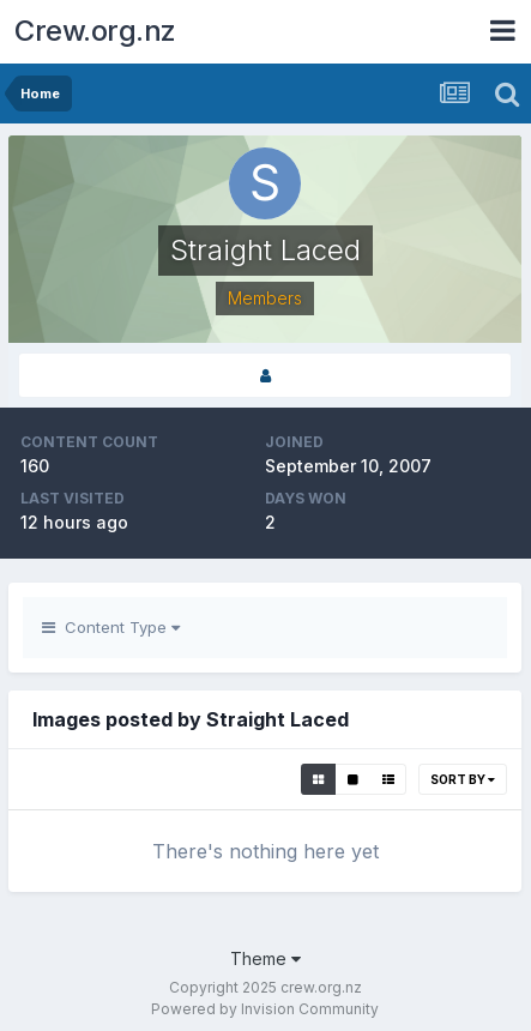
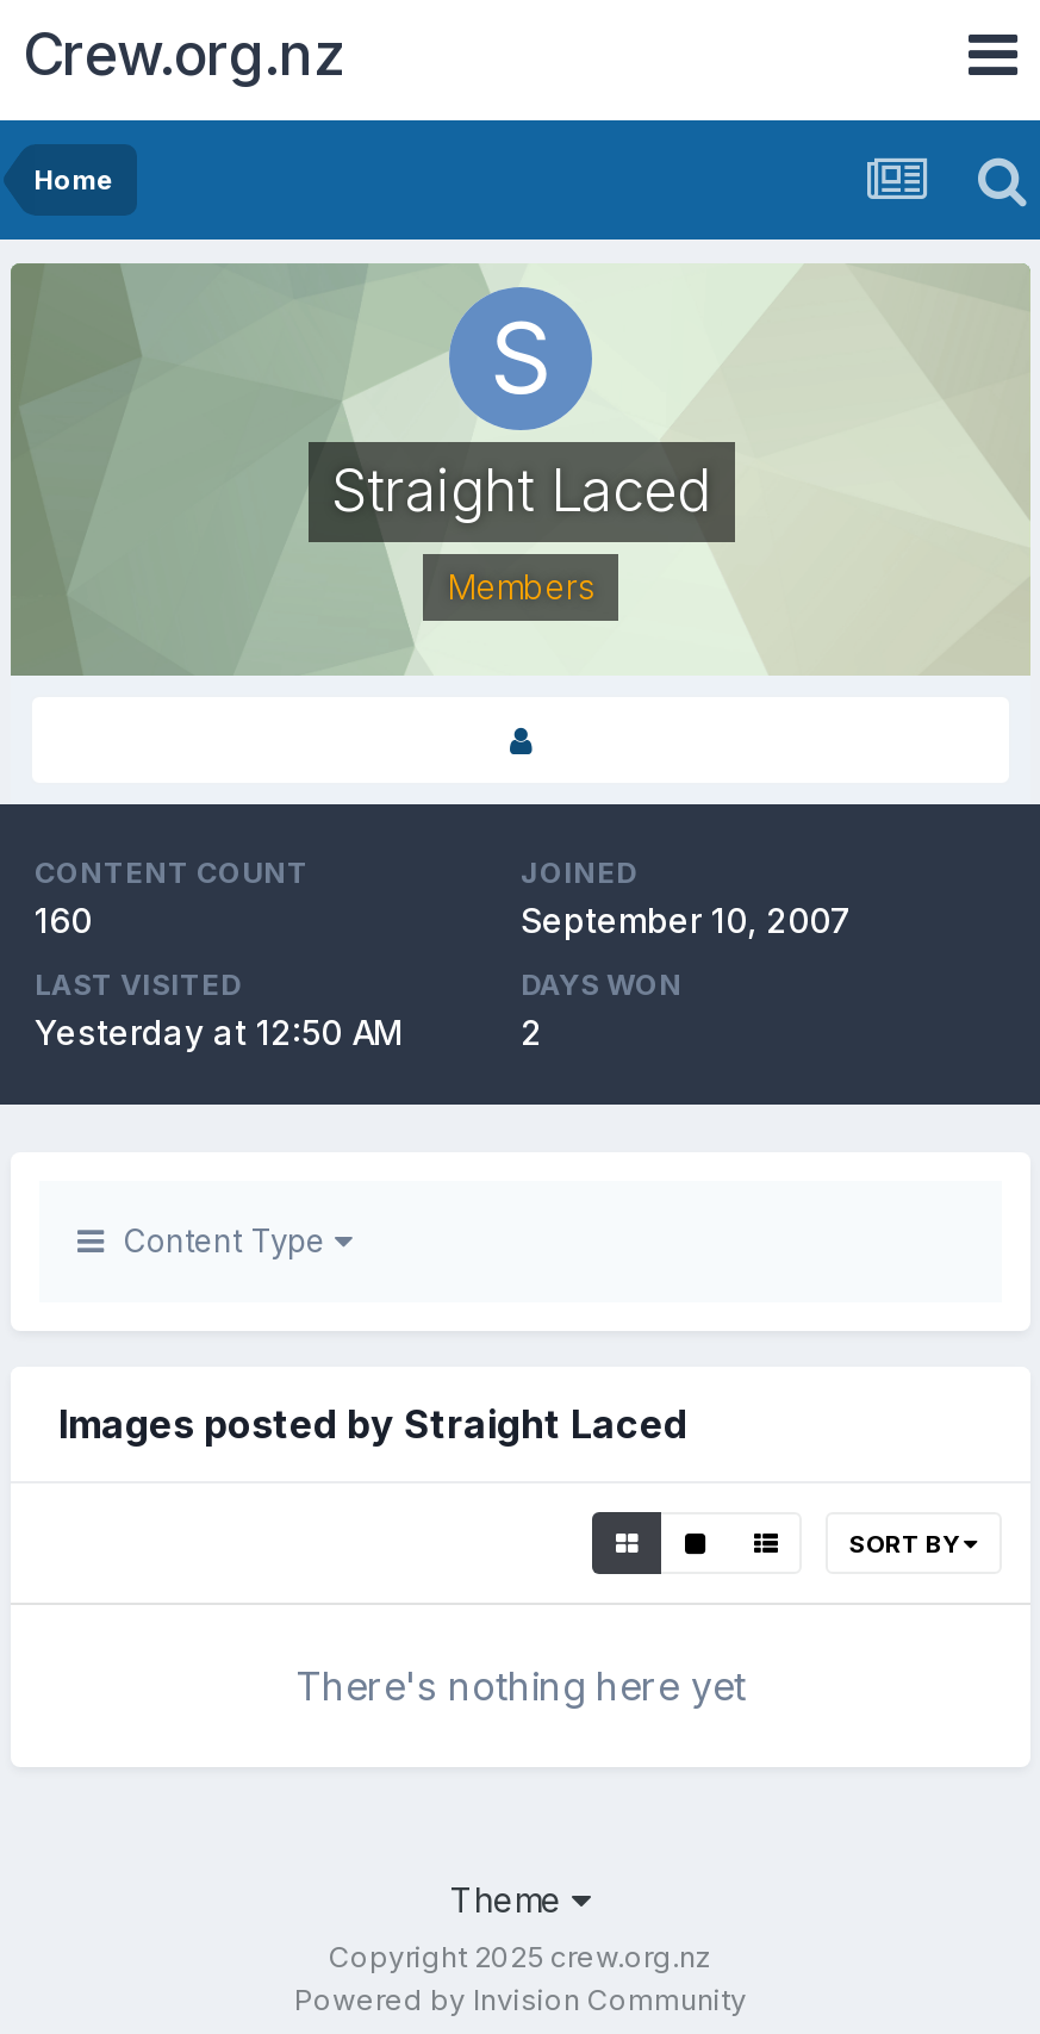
- 12 hours ago
+ Yesterday at 12:50 AM
